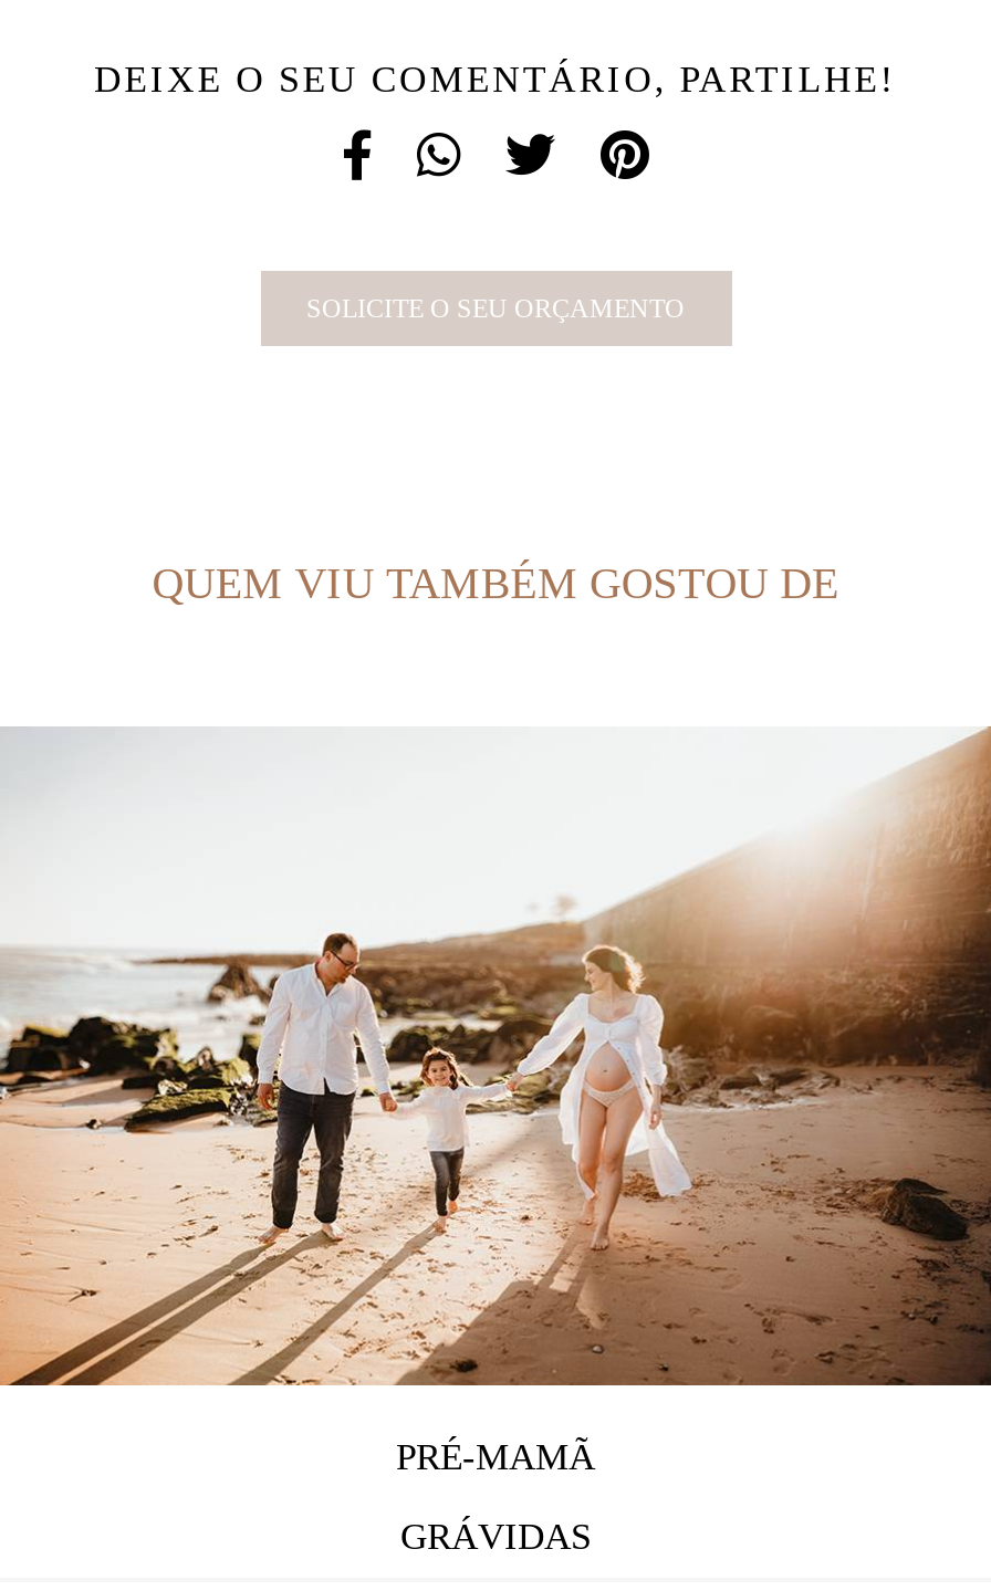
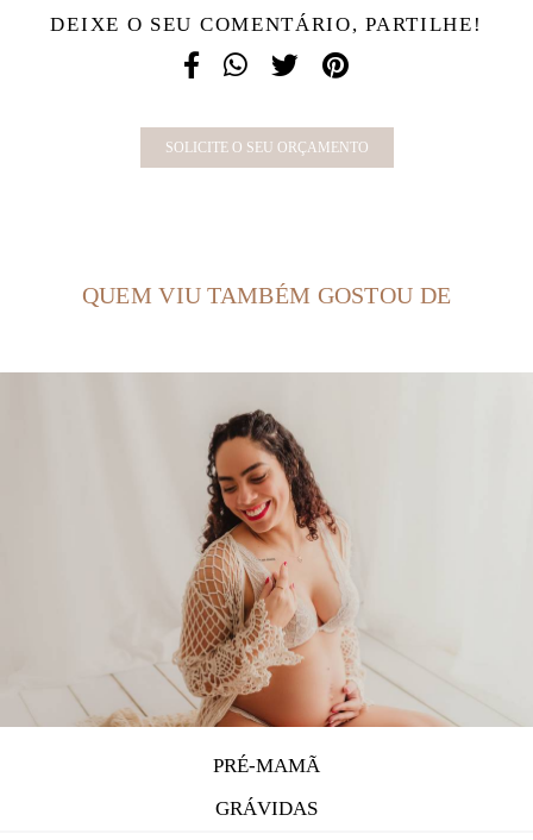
- [image]
+ [image]
